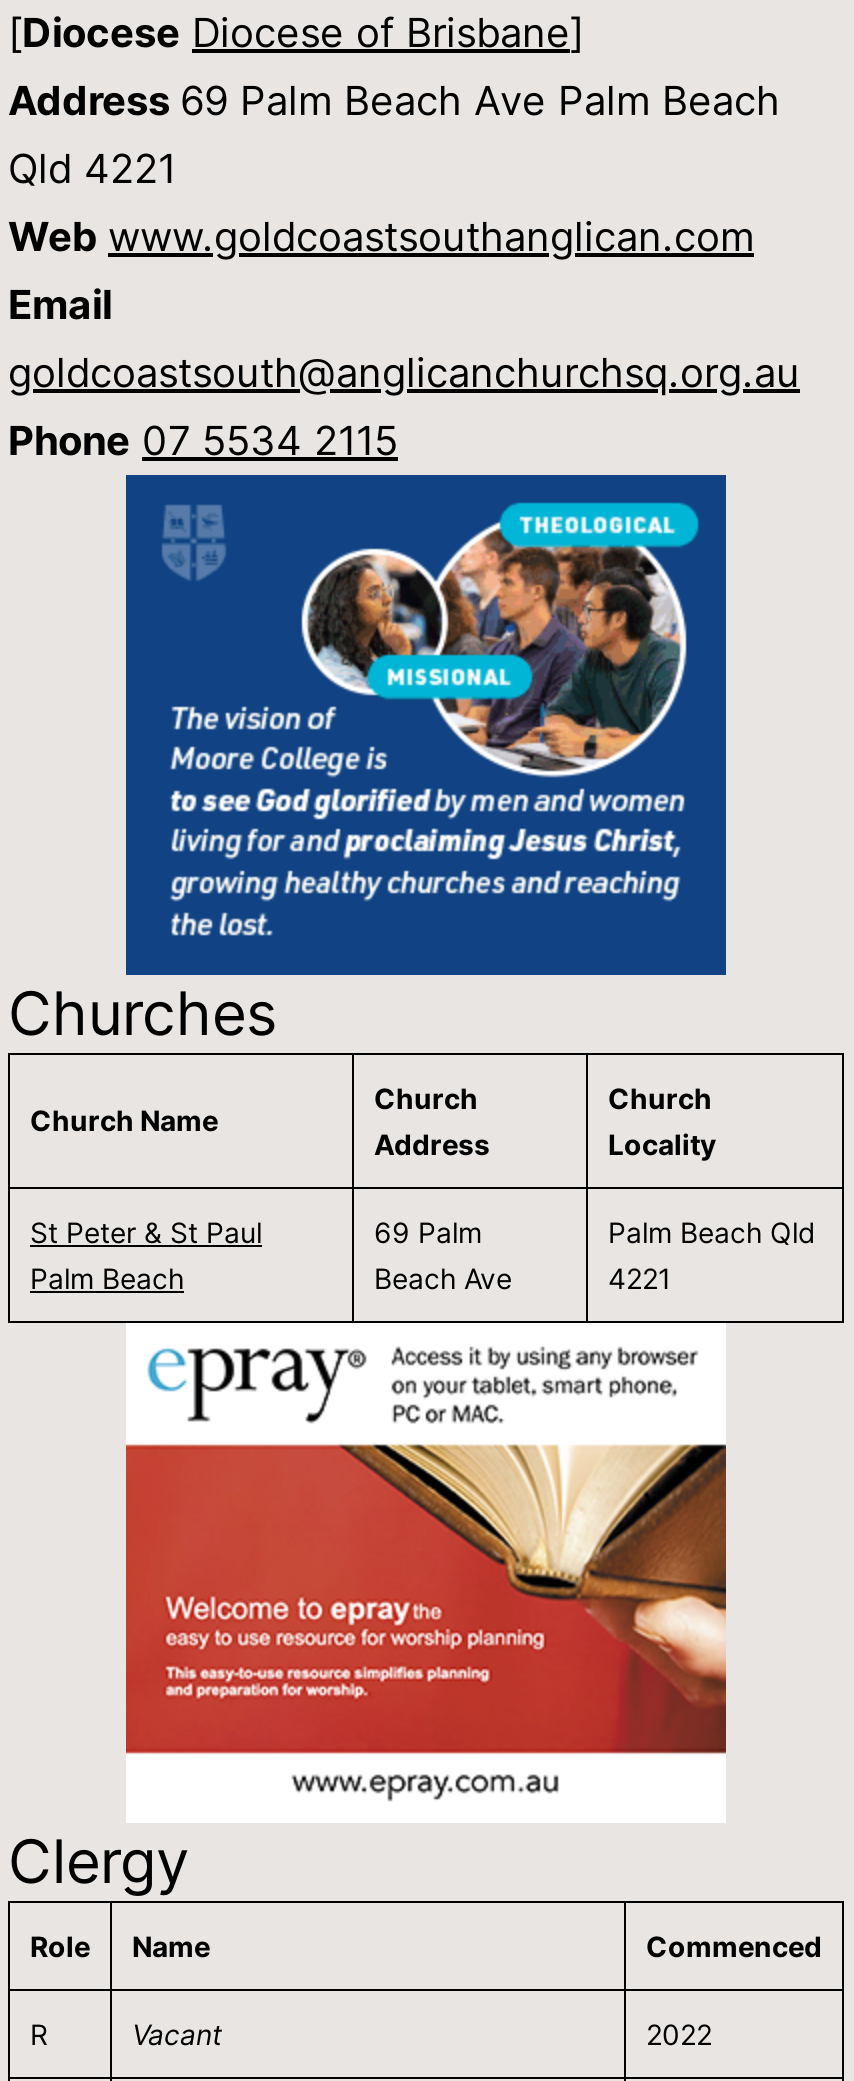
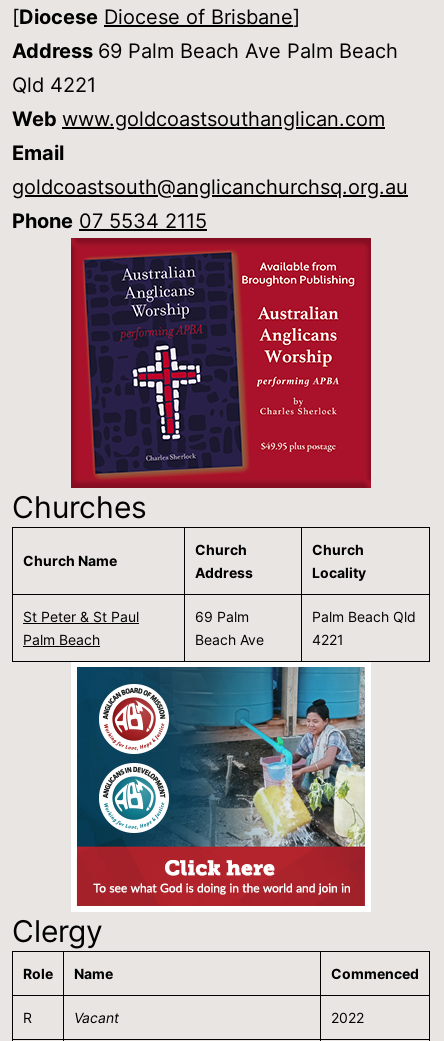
- [image]
+ [image]

- [image]
+ [image]
